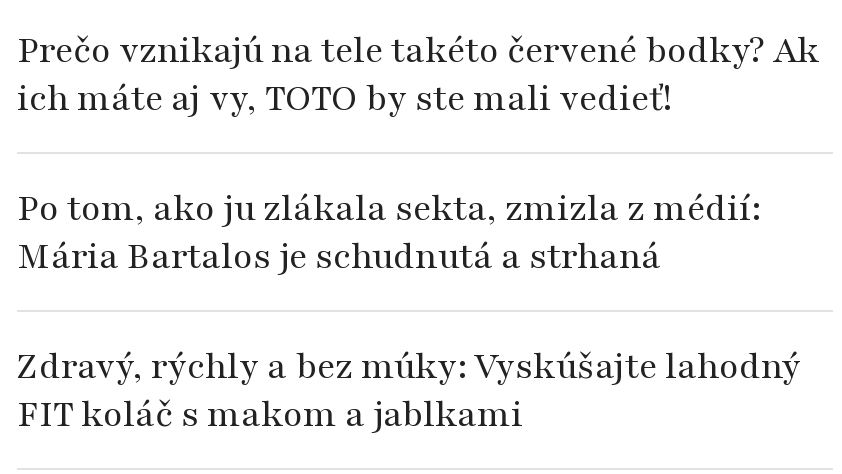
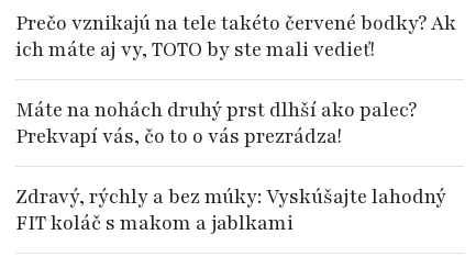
- Po tom, ako ju zlákala sekta, zmizla z médií:
- Mária Bartalos je schudnutá a strhaná
+ Máte na nohách druhý prst dlhší ako palec?
+ Prekvapí vás, čo to o vás prezrádza!
